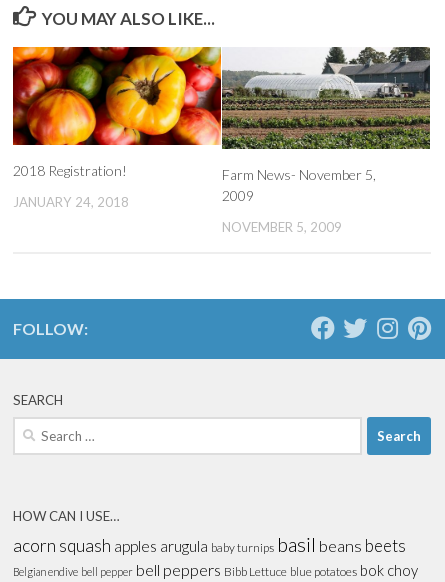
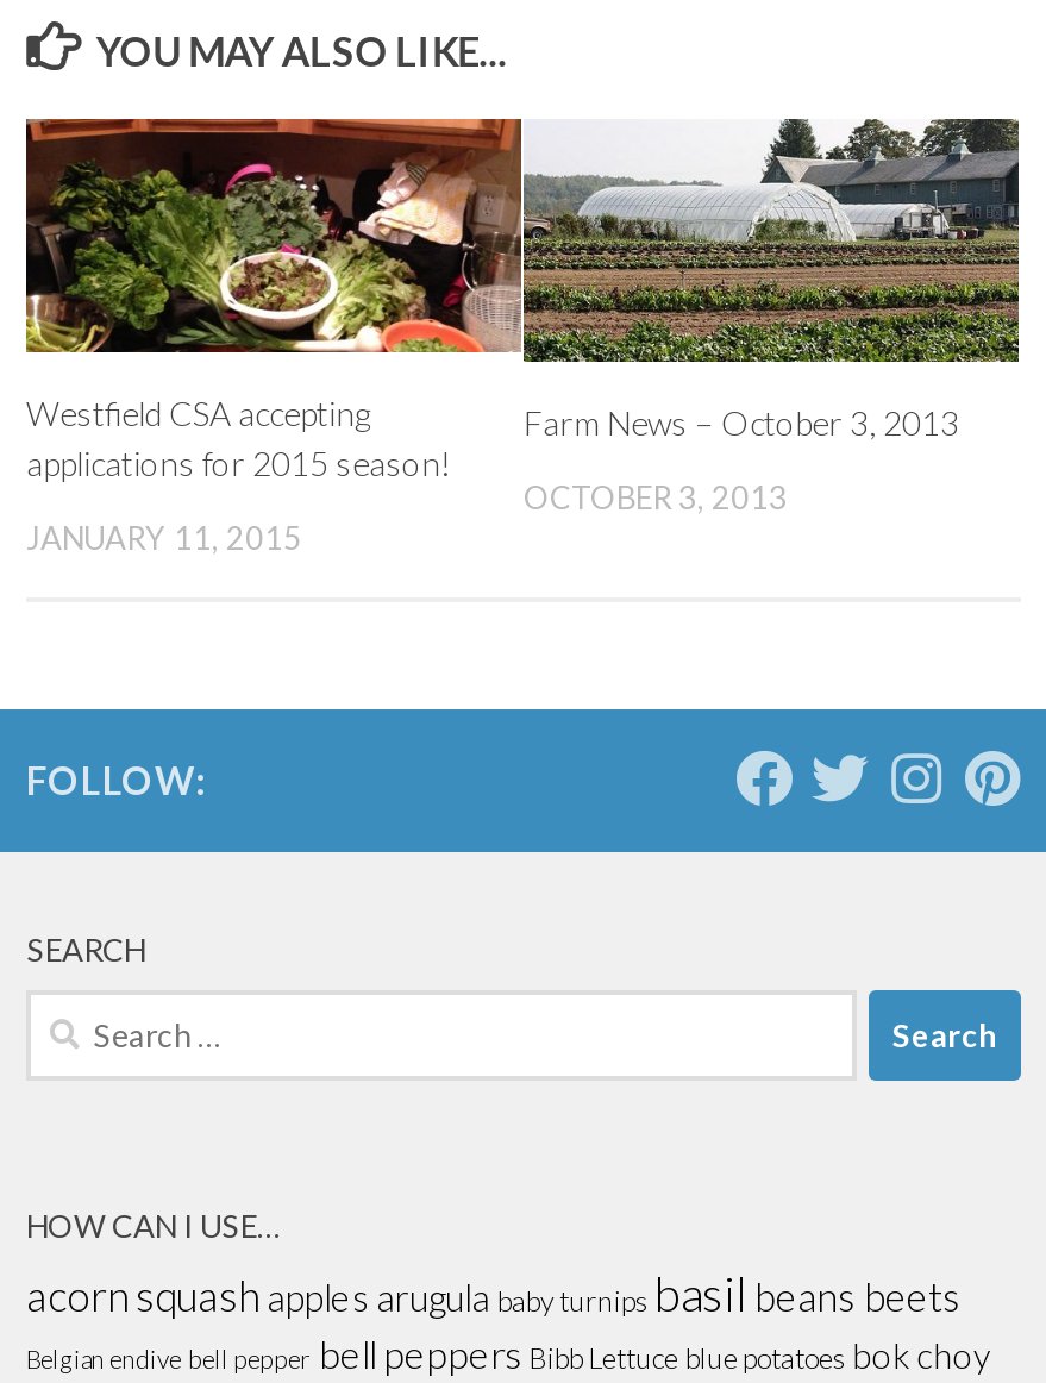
- [image]
- 2018 Registration!
+ [image]
+ Westfield CSA accepting
+ applications for 2015 season!

- Farm News- November 5,
- 2009
+ Farm News – October 3, 2013

- JANUARY 24, 2018
+ JANUARY 11, 2015

- NOVEMBER 5, 2009
+ OCTOBER 3, 2013
